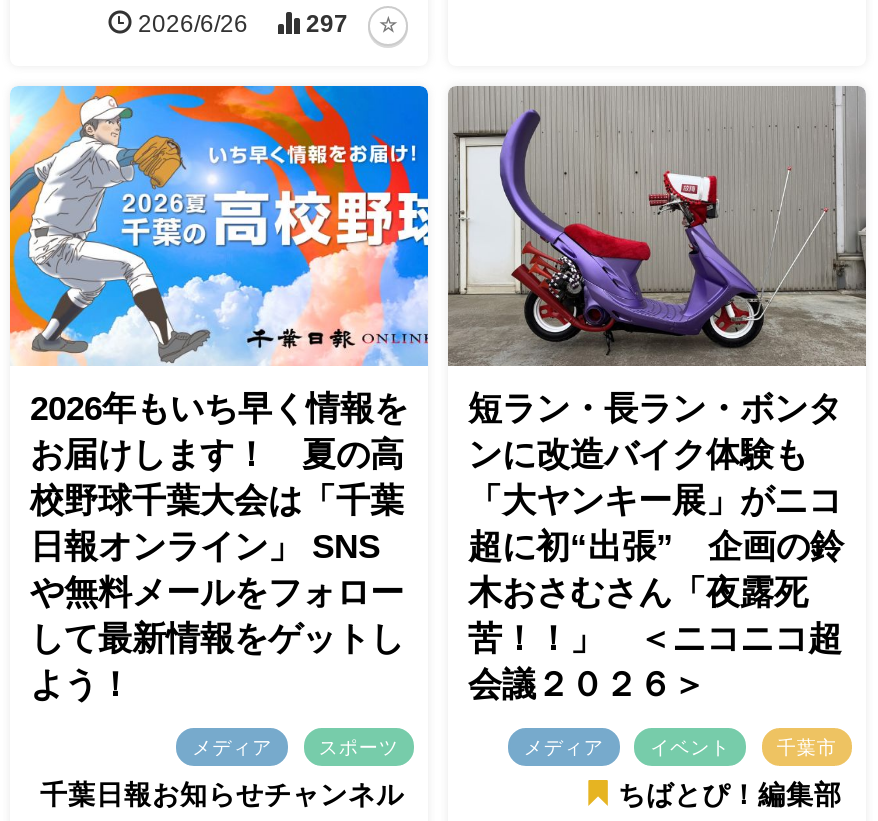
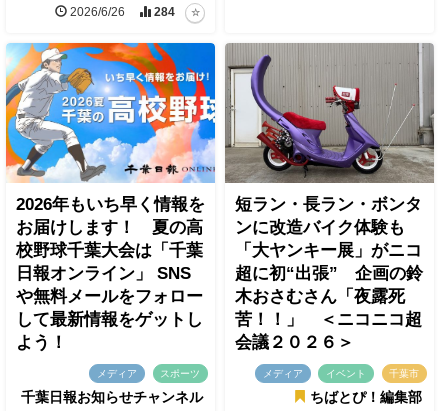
- 2026/6/26 297
+ 2026/6/26 284
